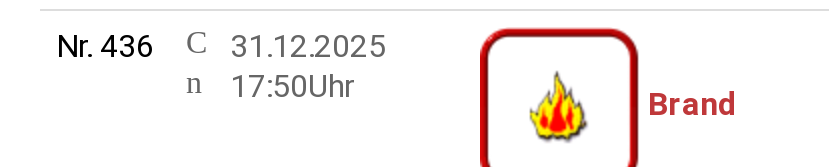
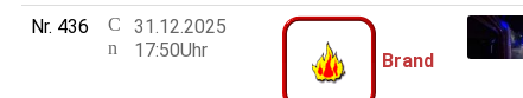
+ [image]
